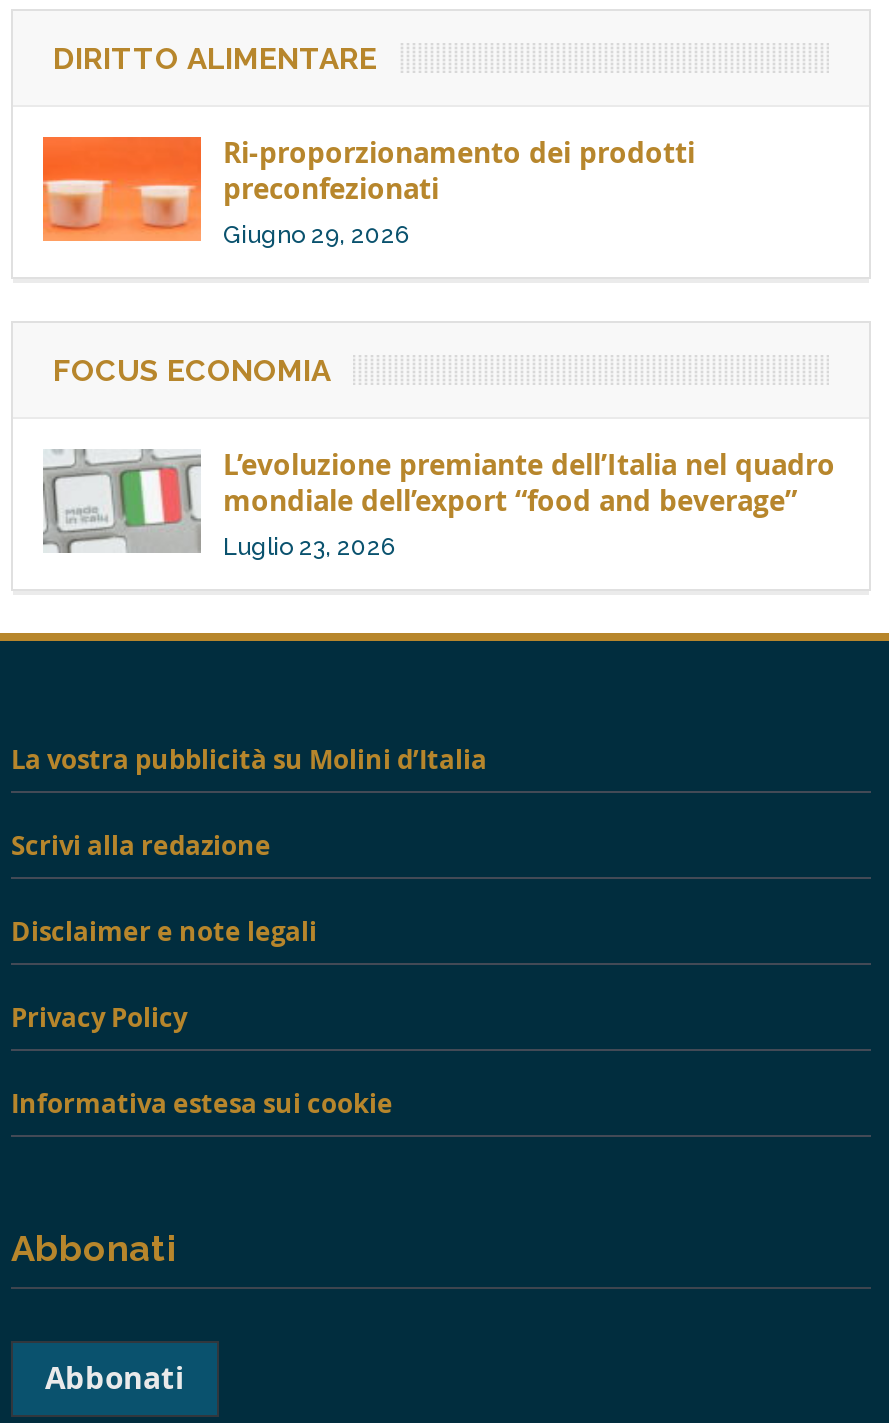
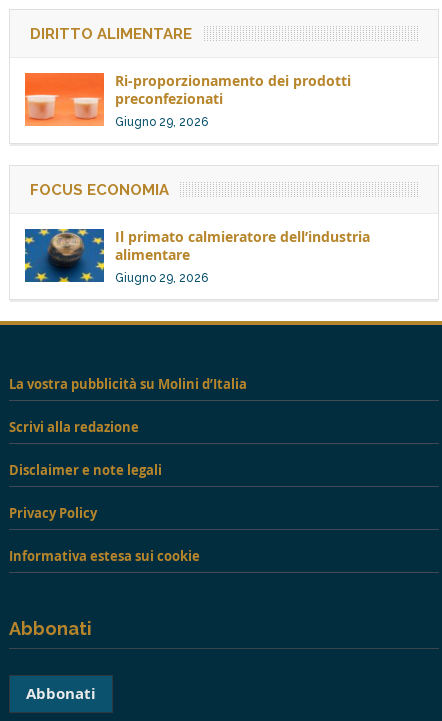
- [image]
- L’evoluzione premiante dell’Italia nel quadro
- mondiale dell’export “food and beverage”
- Luglio 23, 2026
+ [image]
+ Il primato calmieratore dell’industria
+ alimentare
+ Giugno 29, 2026
